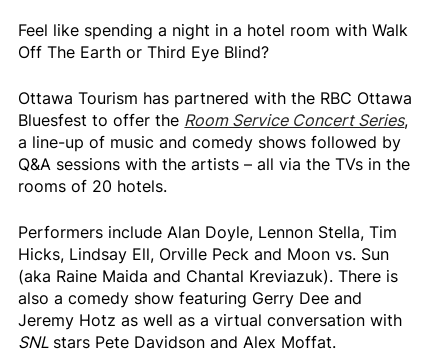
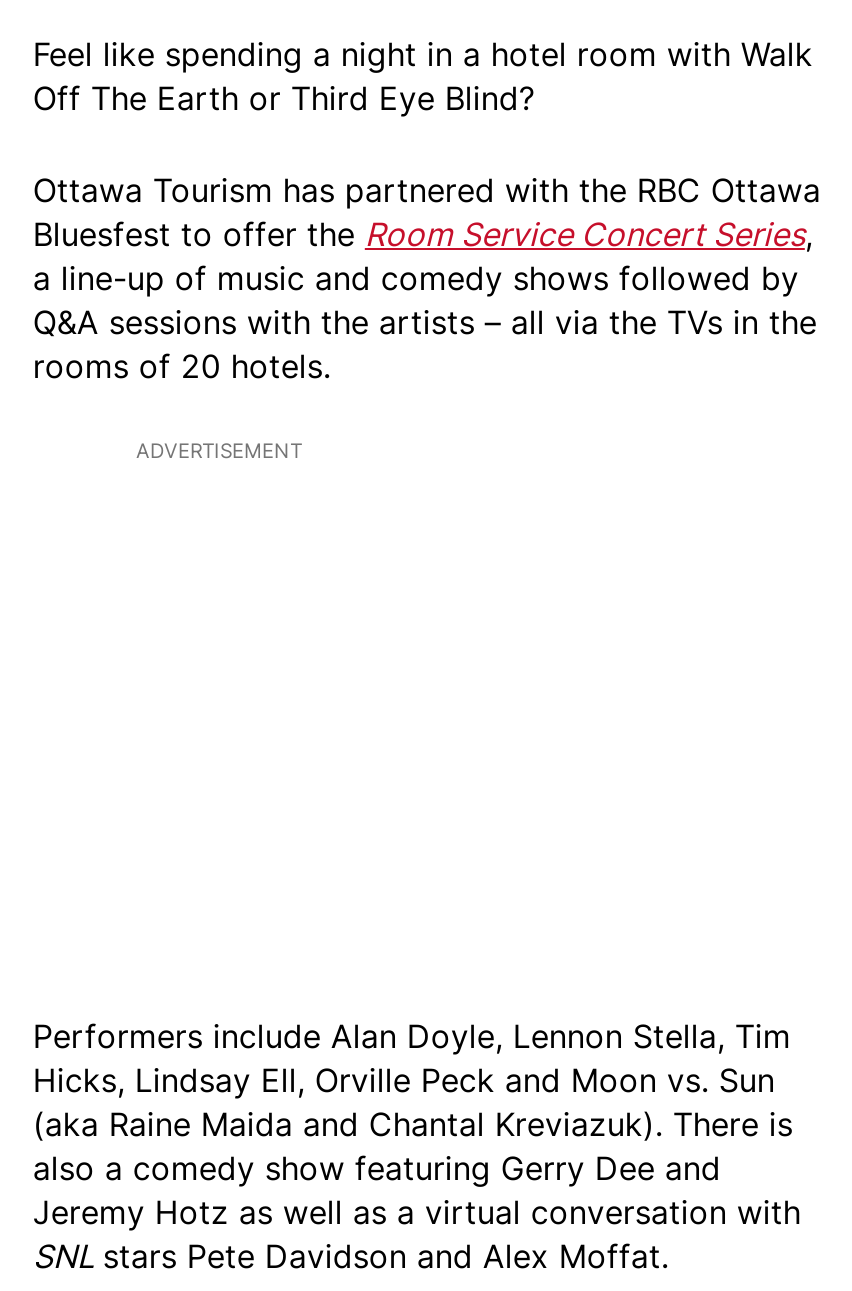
+ ADVERTISEMENT
